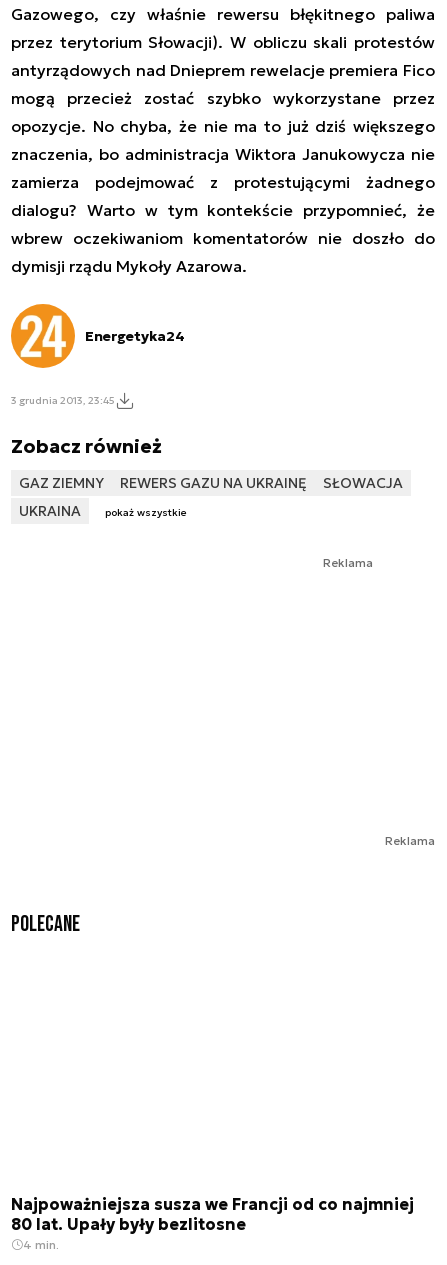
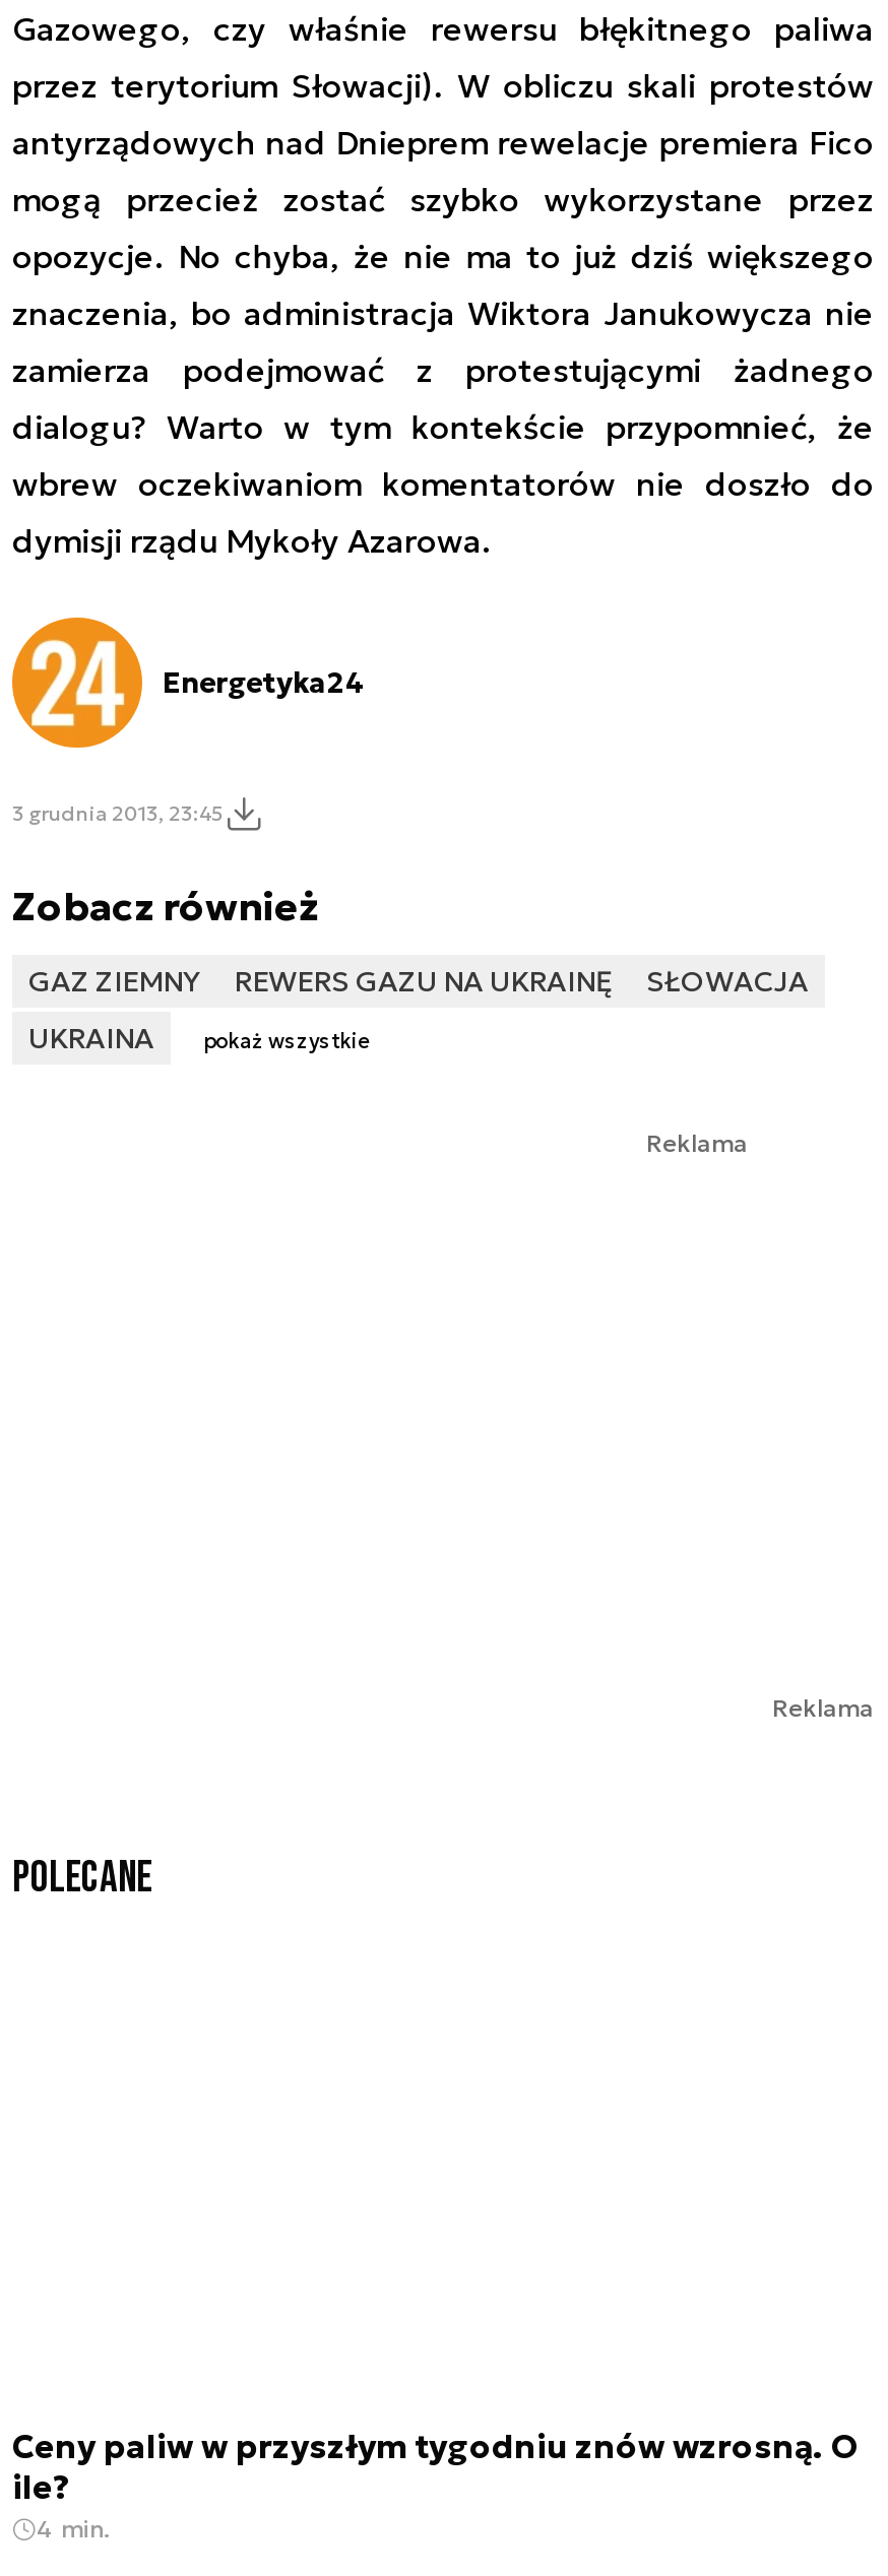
- Najpoważniejsza susza we Francji od co najmniej
- 80 lat. Upały były bezlitosne
+ Ceny paliw w przyszłym tygodniu znów wzrosną. O
+ ile?
